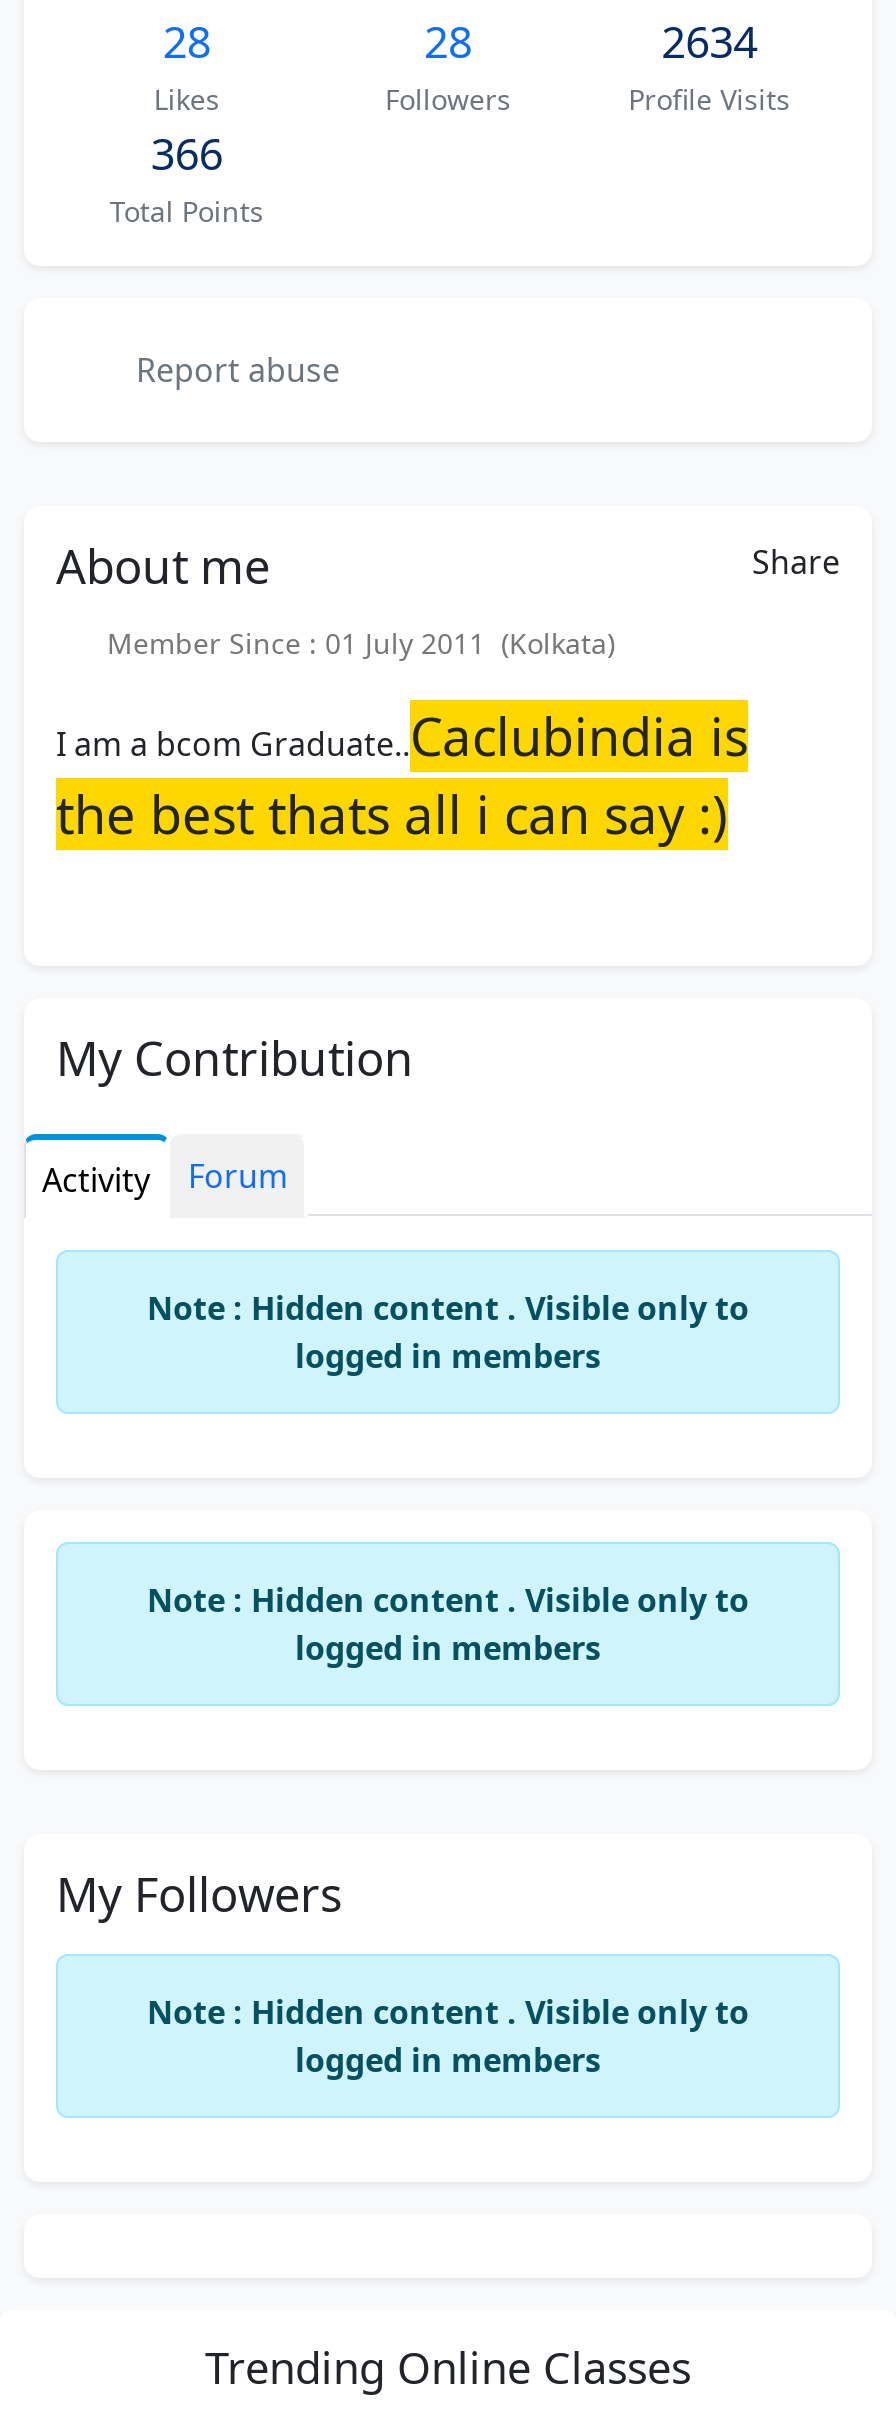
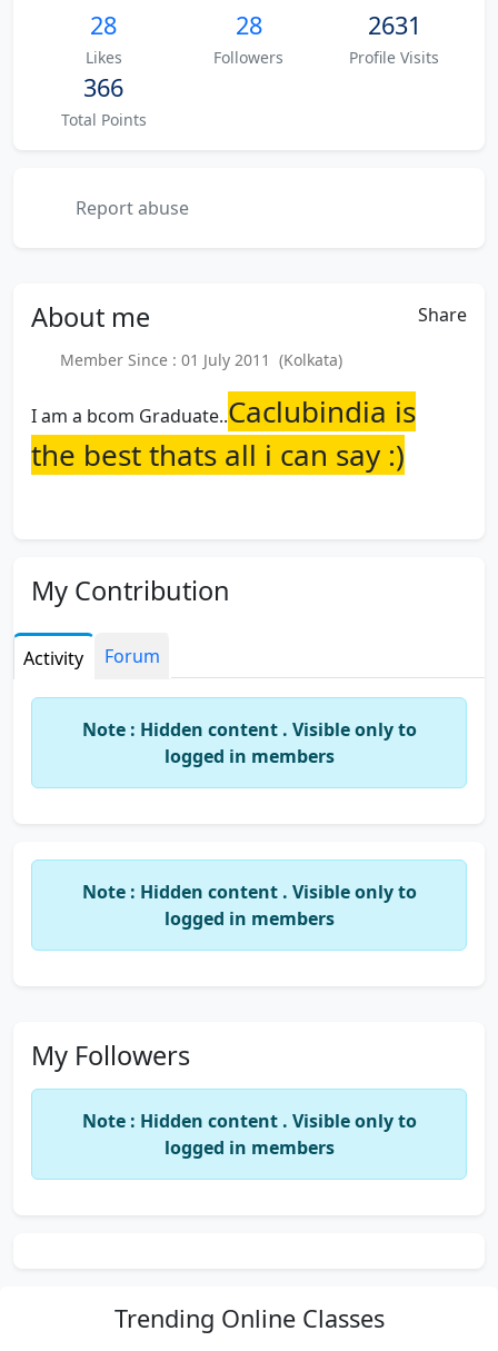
- 2634
+ 2631
